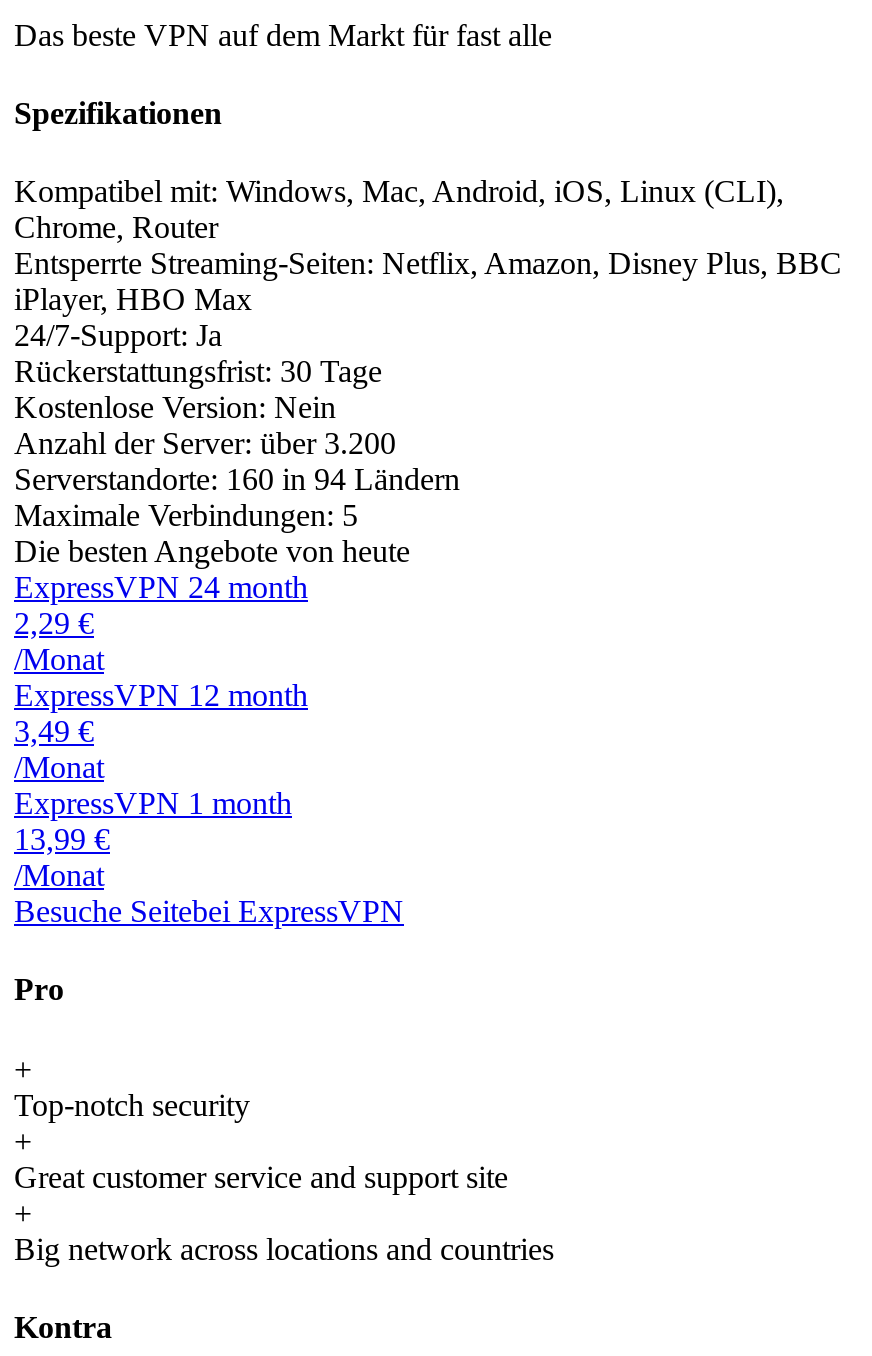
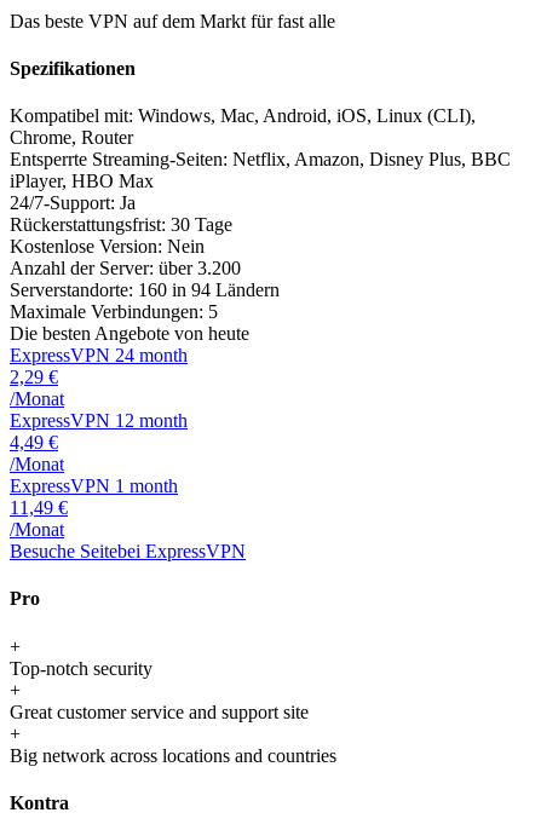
- 3,49 €
+ 4,49 €

- 13,99 €
+ 11,49 €
